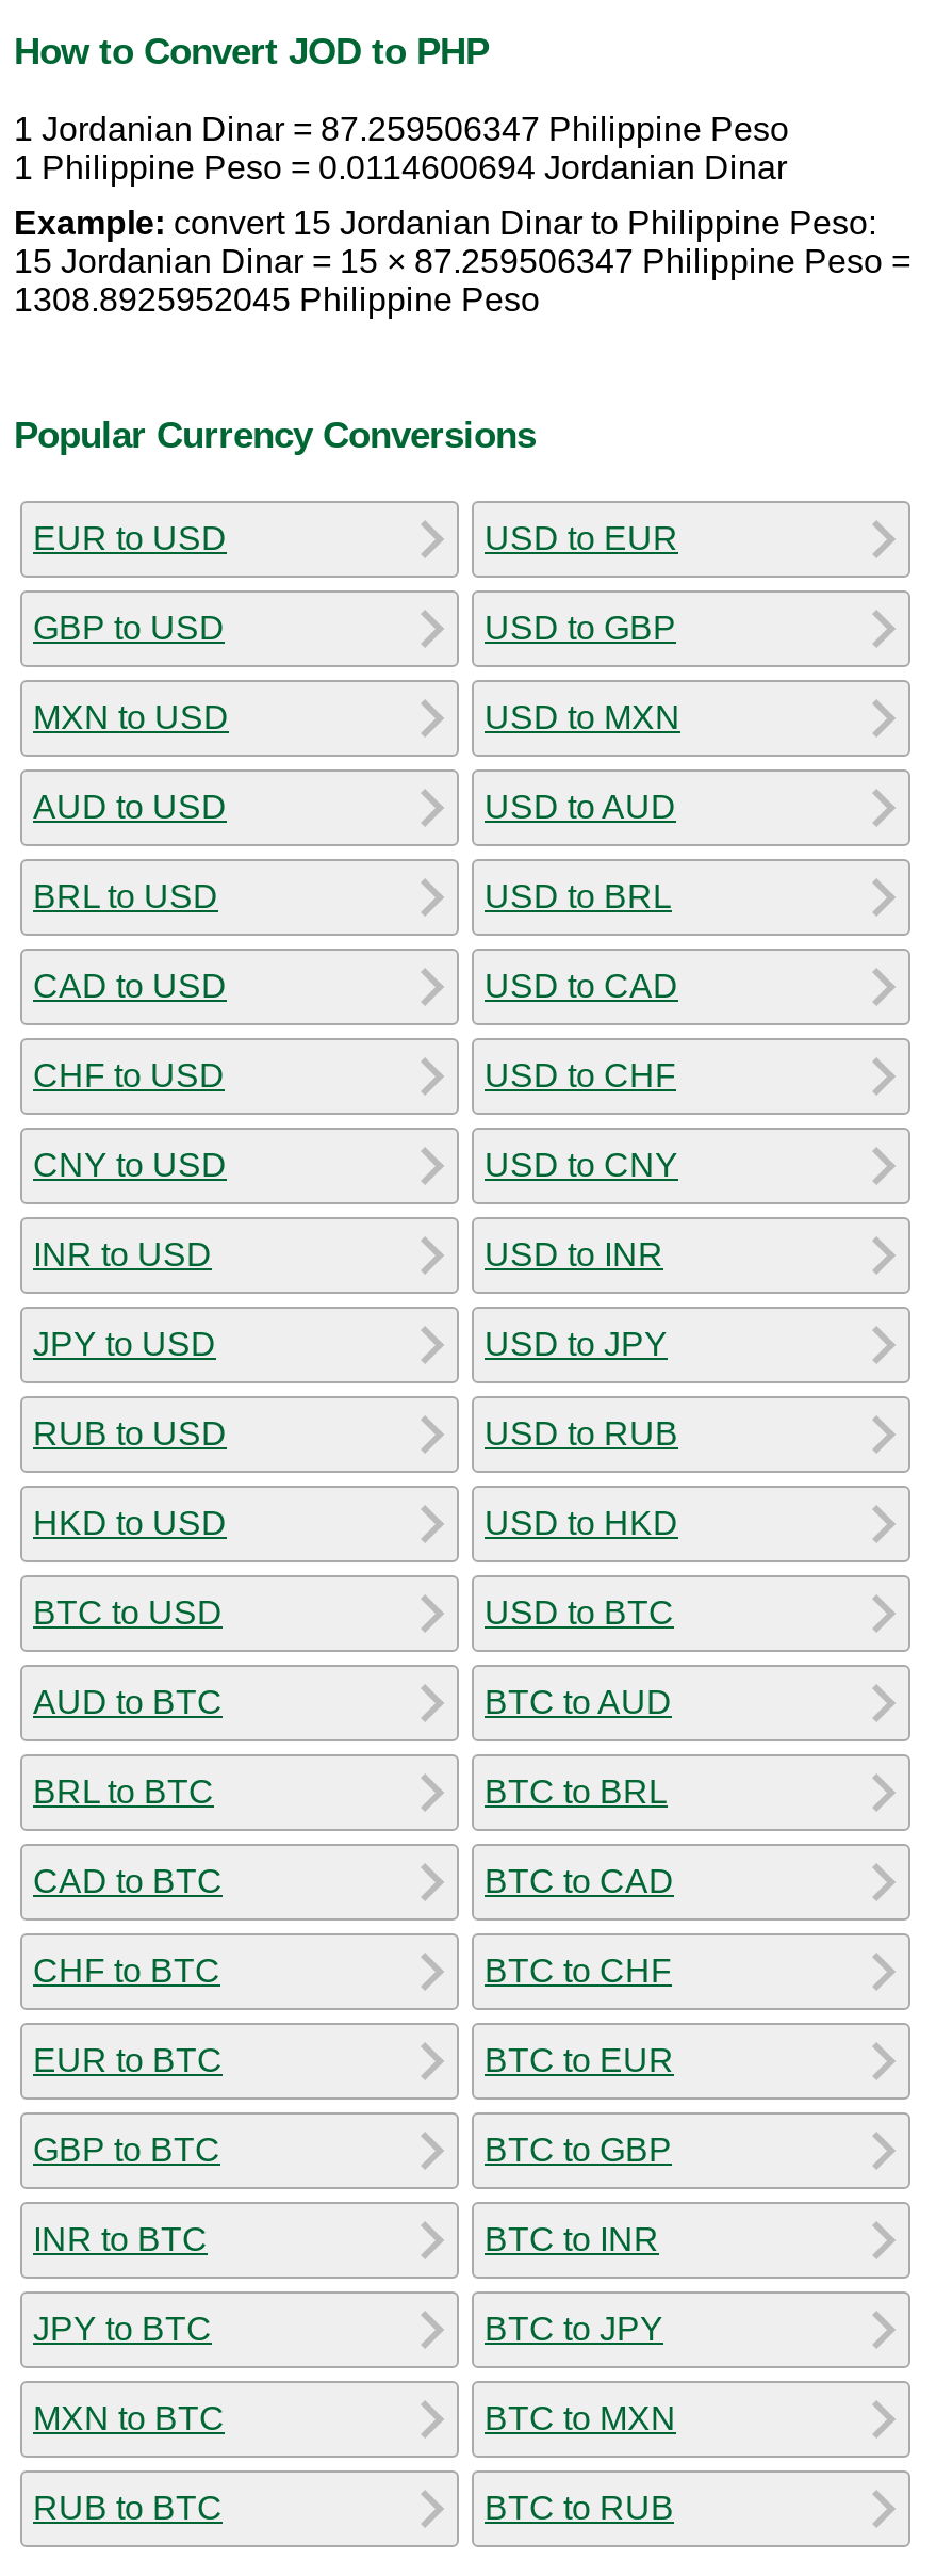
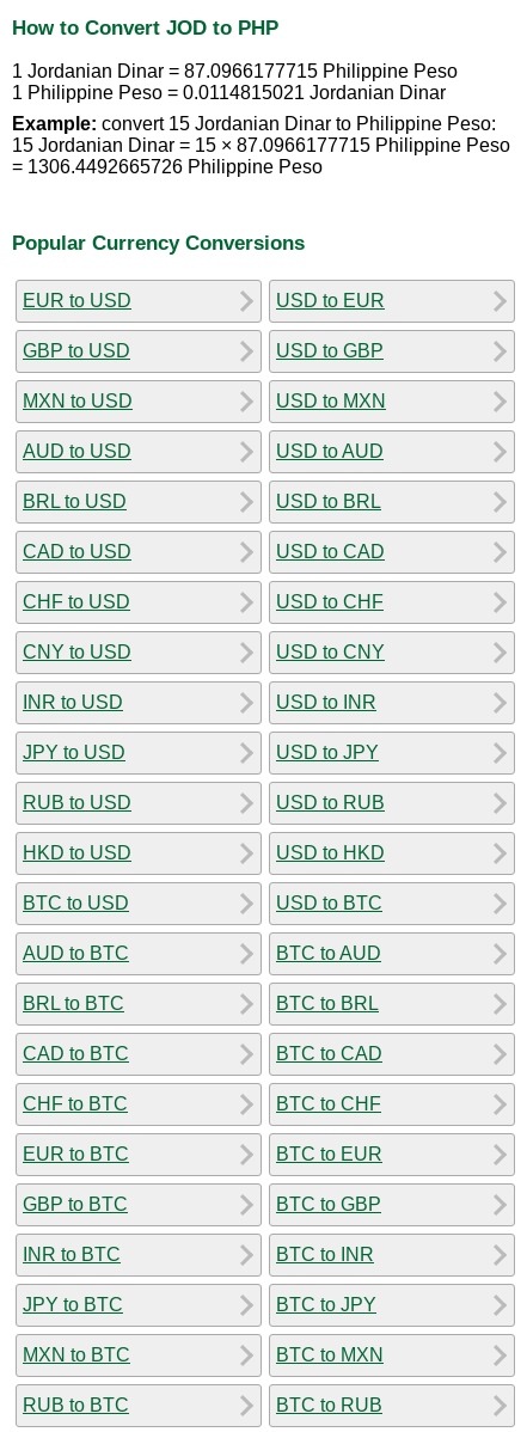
- 1 Jordanian Dinar = 87.259506347 Philippine Peso
+ 1 Jordanian Dinar = 87.0966177715 Philippine Peso

- 1 Philippine Peso = 0.0114600694 Jordanian Dinar
+ 1 Philippine Peso = 0.0114815021 Jordanian Dinar

- 15 Jordanian Dinar = 15 × 87.259506347 Philippine Peso =
- 1308.8925952045 Philippine Peso
+ 15 Jordanian Dinar = 15 × 87.0966177715 Philippine Peso
+ = 1306.4492665726 Philippine Peso
